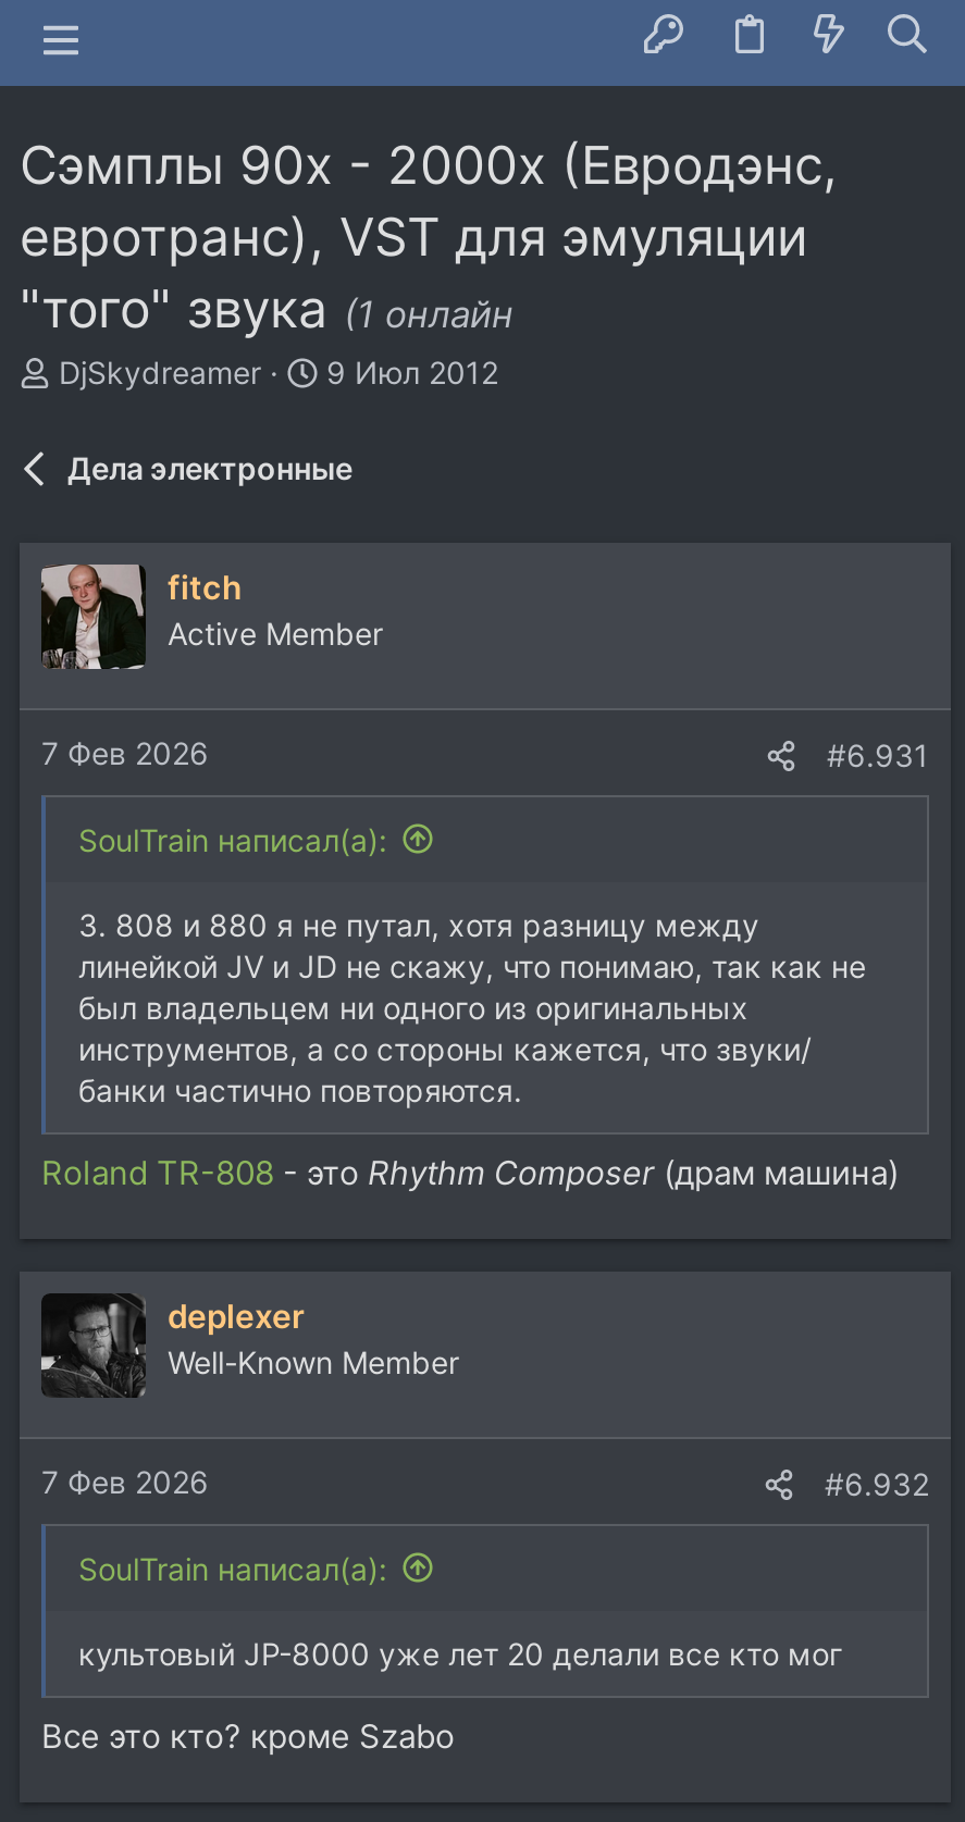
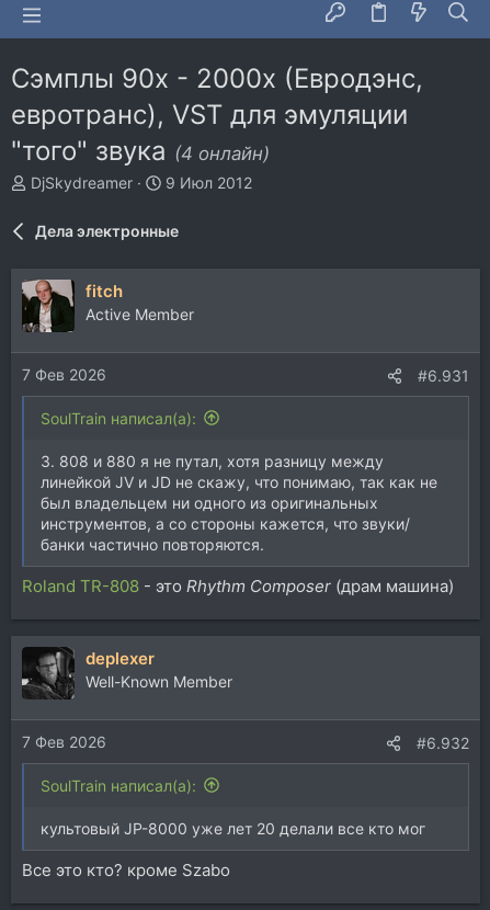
- "того" звука (1 онлайн
+ "того" звука (4 онлайн)
